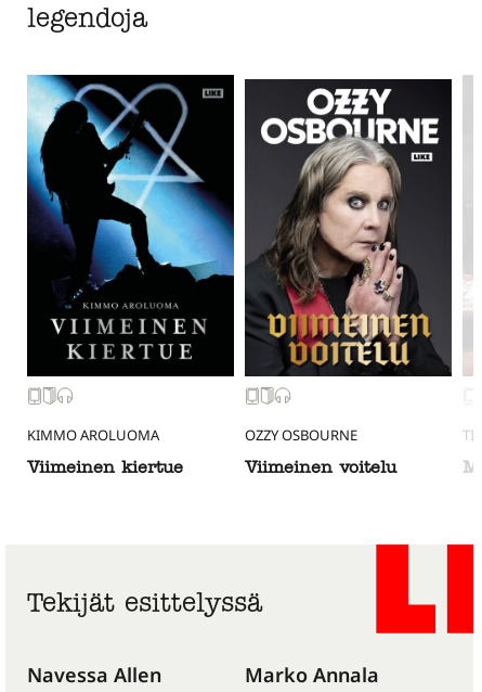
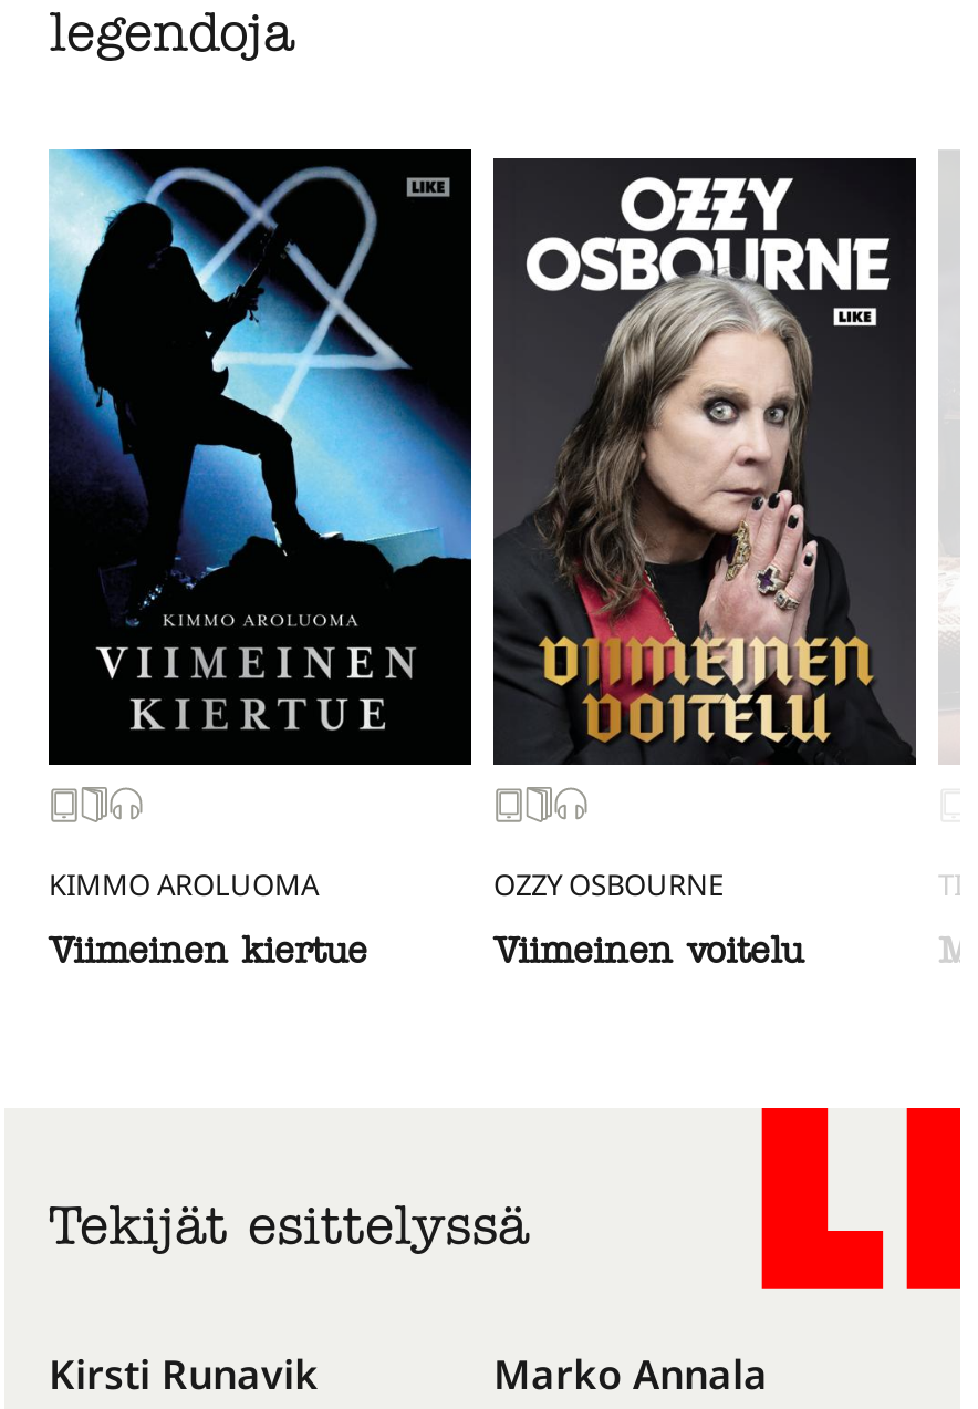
- Navessa Allen
+ Kirsti Runavik
